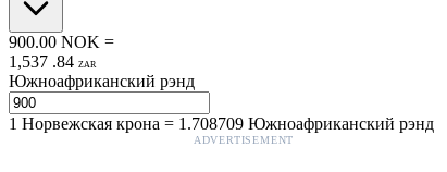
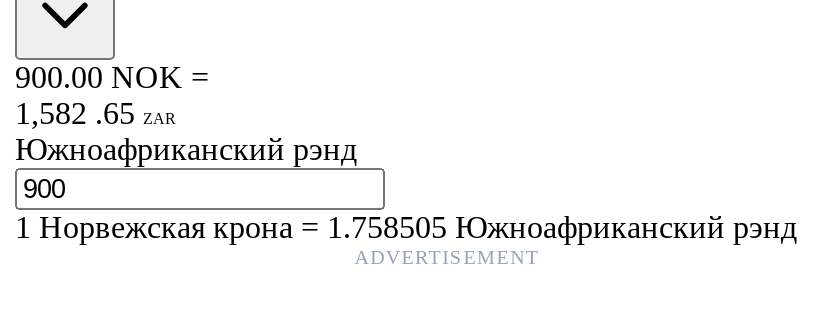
- 1,537 . 84 ZAR
+ 1,582 . 65 ZAR

- 1Норвежская крона=1.708709 Южноафриканский рэнд
+ 1Норвежская крона=1.758505 Южноафриканский рэнд
